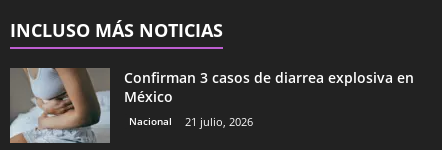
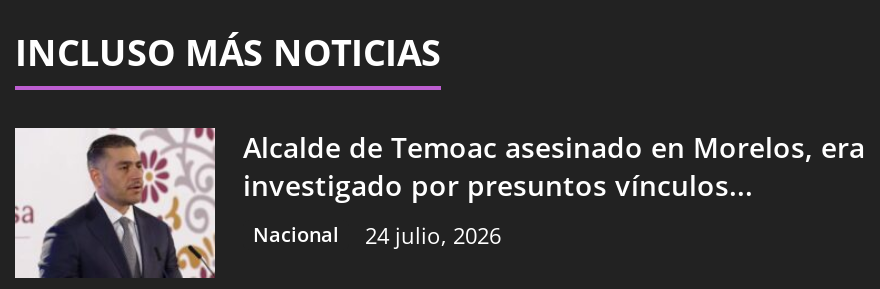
- [image]
- Confirman 3 casos de diarrea explosiva en
- México
+ [image]
+ Alcalde de Temoac asesinado en Morelos, era
+ investigado por presuntos vínculos...

- Nacional 21 julio, 2026
+ Nacional 24 julio, 2026
